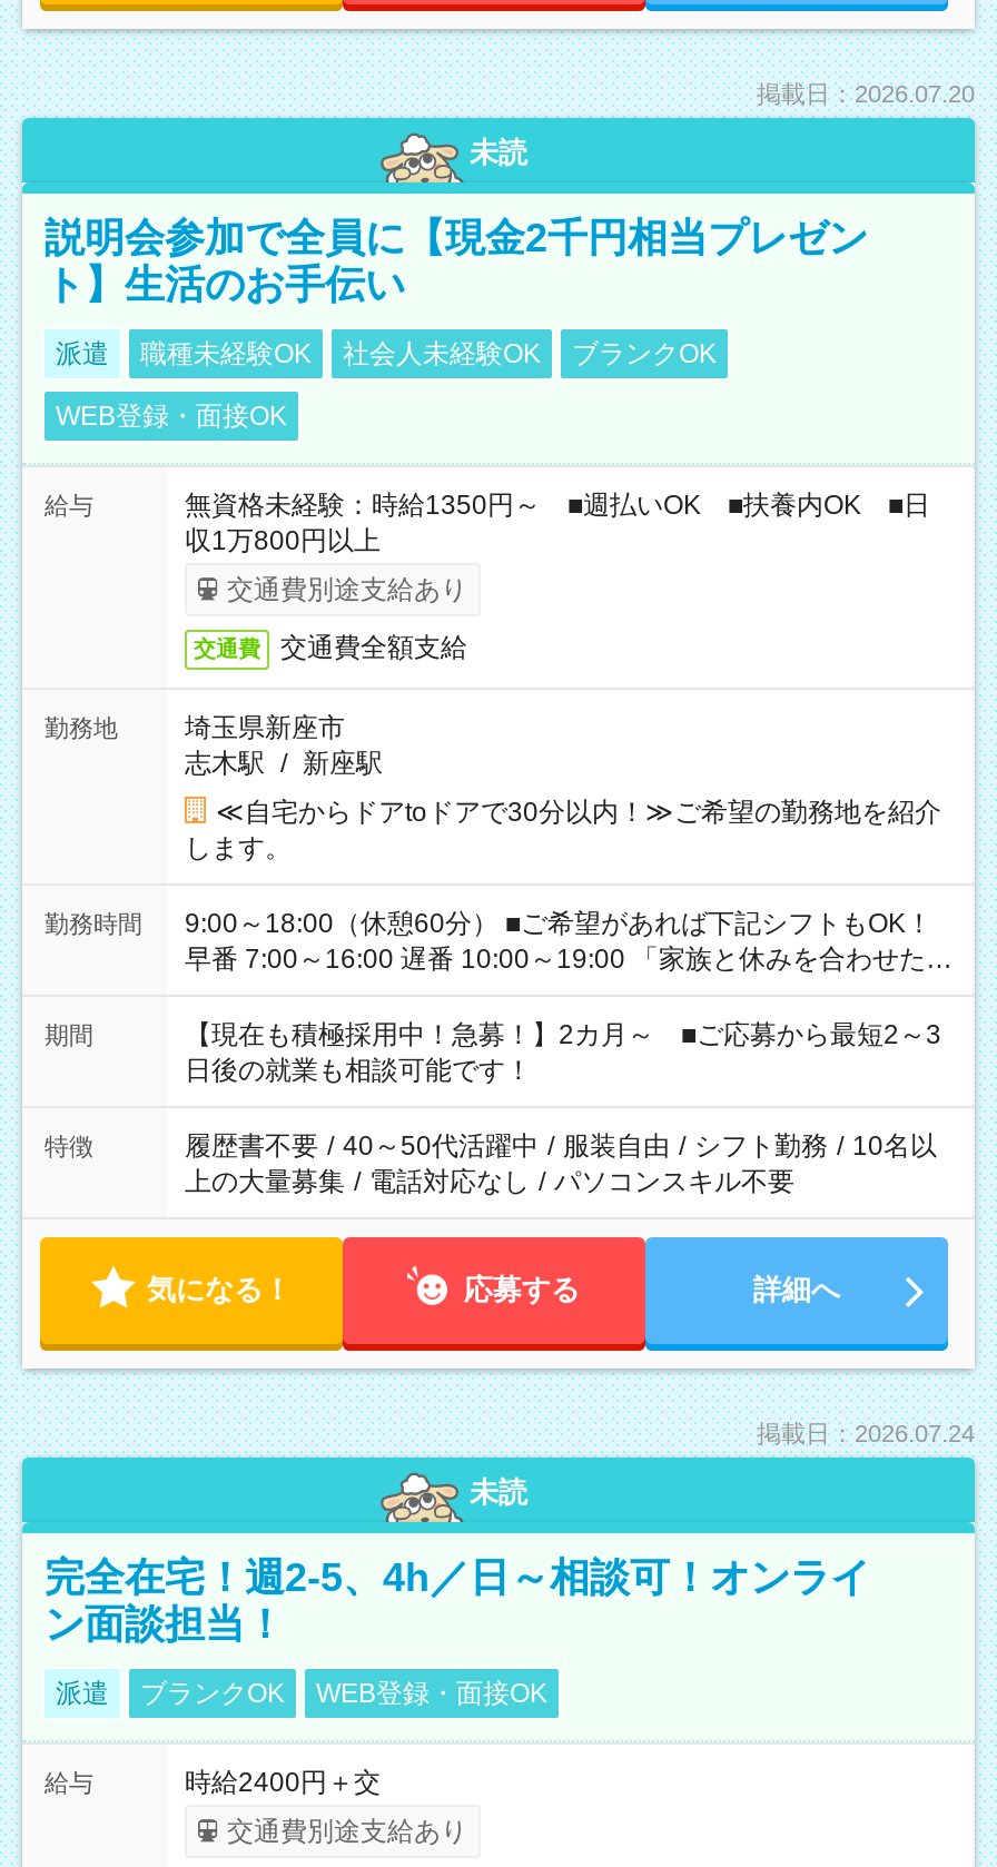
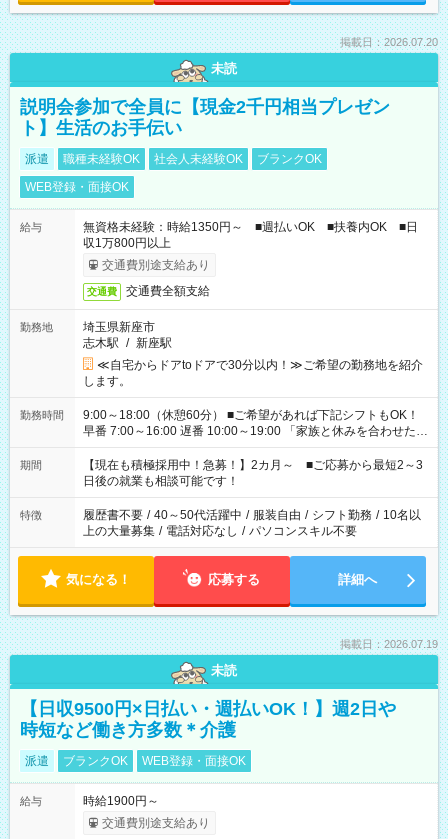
- 掲載日：2026.07.24
+ 掲載日：2026.07.19

- 完全在宅！週2-5、4h／日～相談可！オンライ
- ン面談担当！
+ 【日収9500円×日払い・週払いOK！】週2日や
+ 時短など働き方多数＊介護

- 時給2400円＋交
+ 時給1900円～
